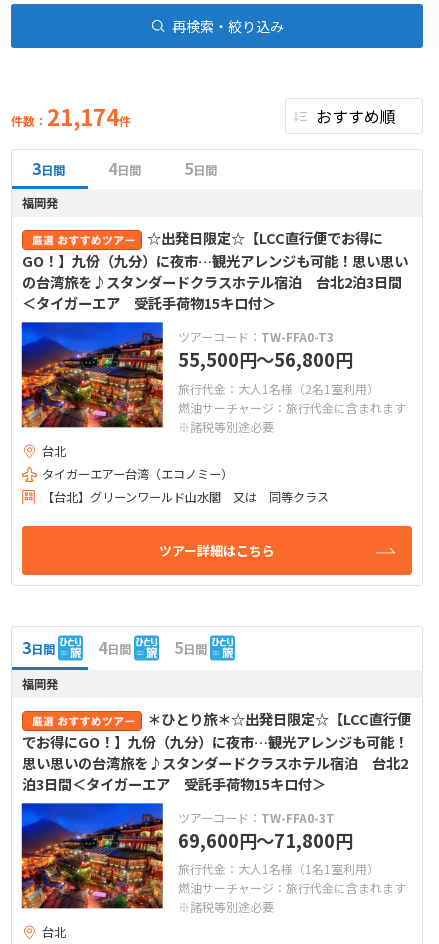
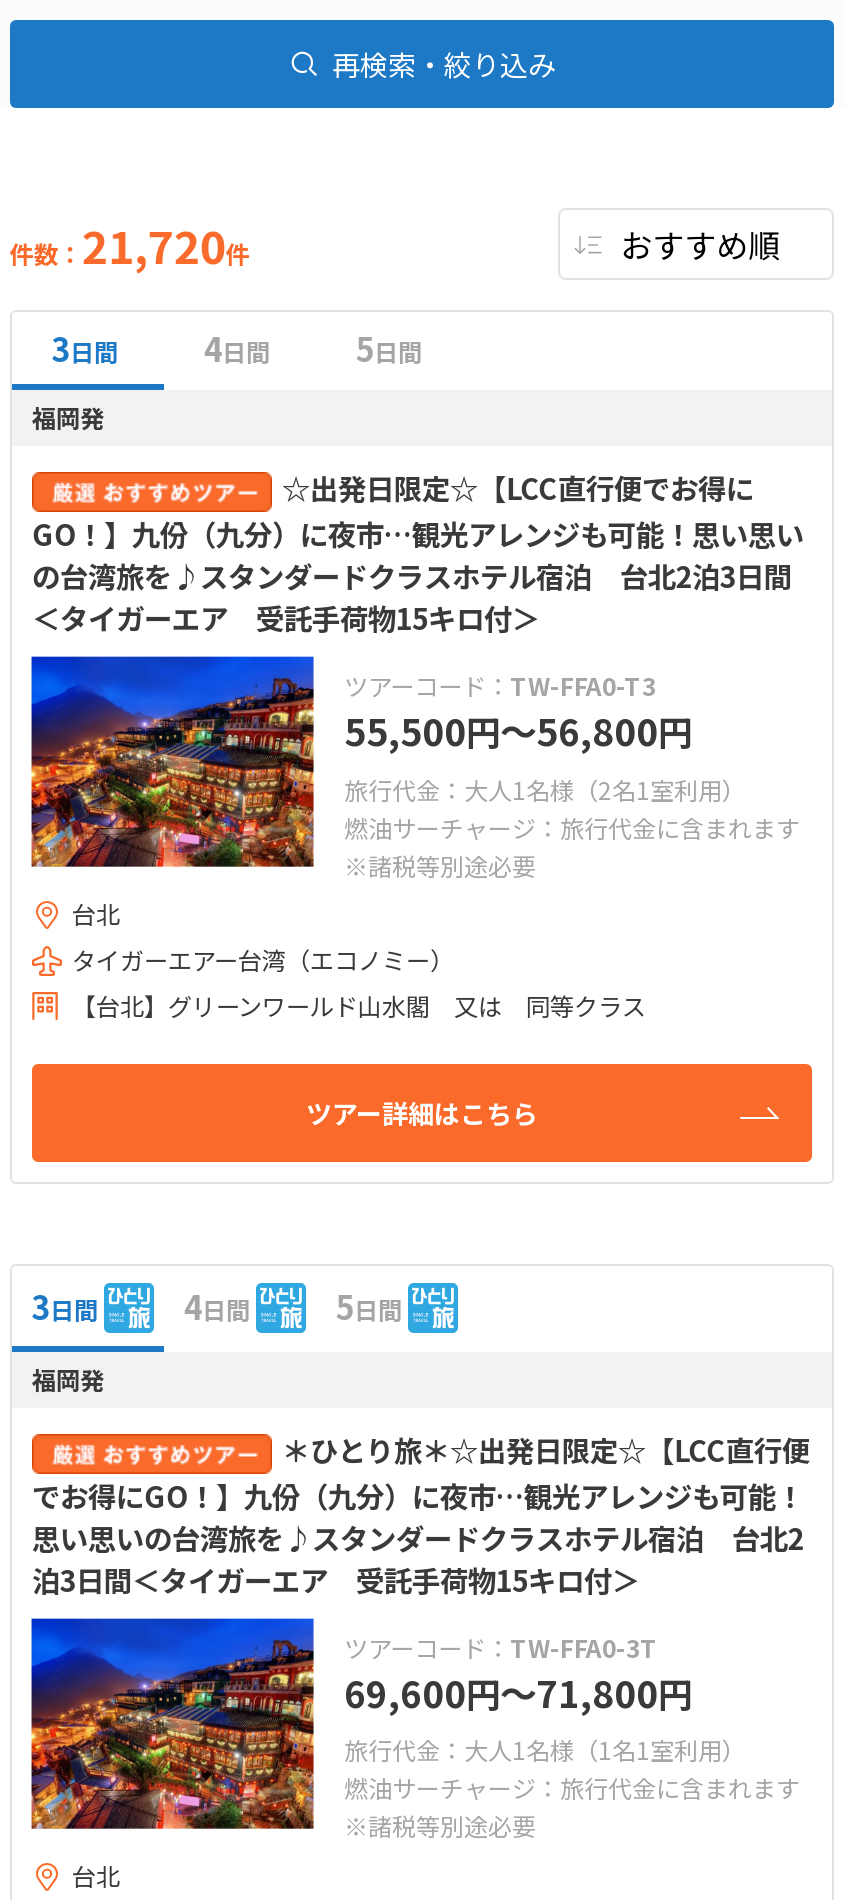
- 件数：21,174件
+ 件数：21,720件
